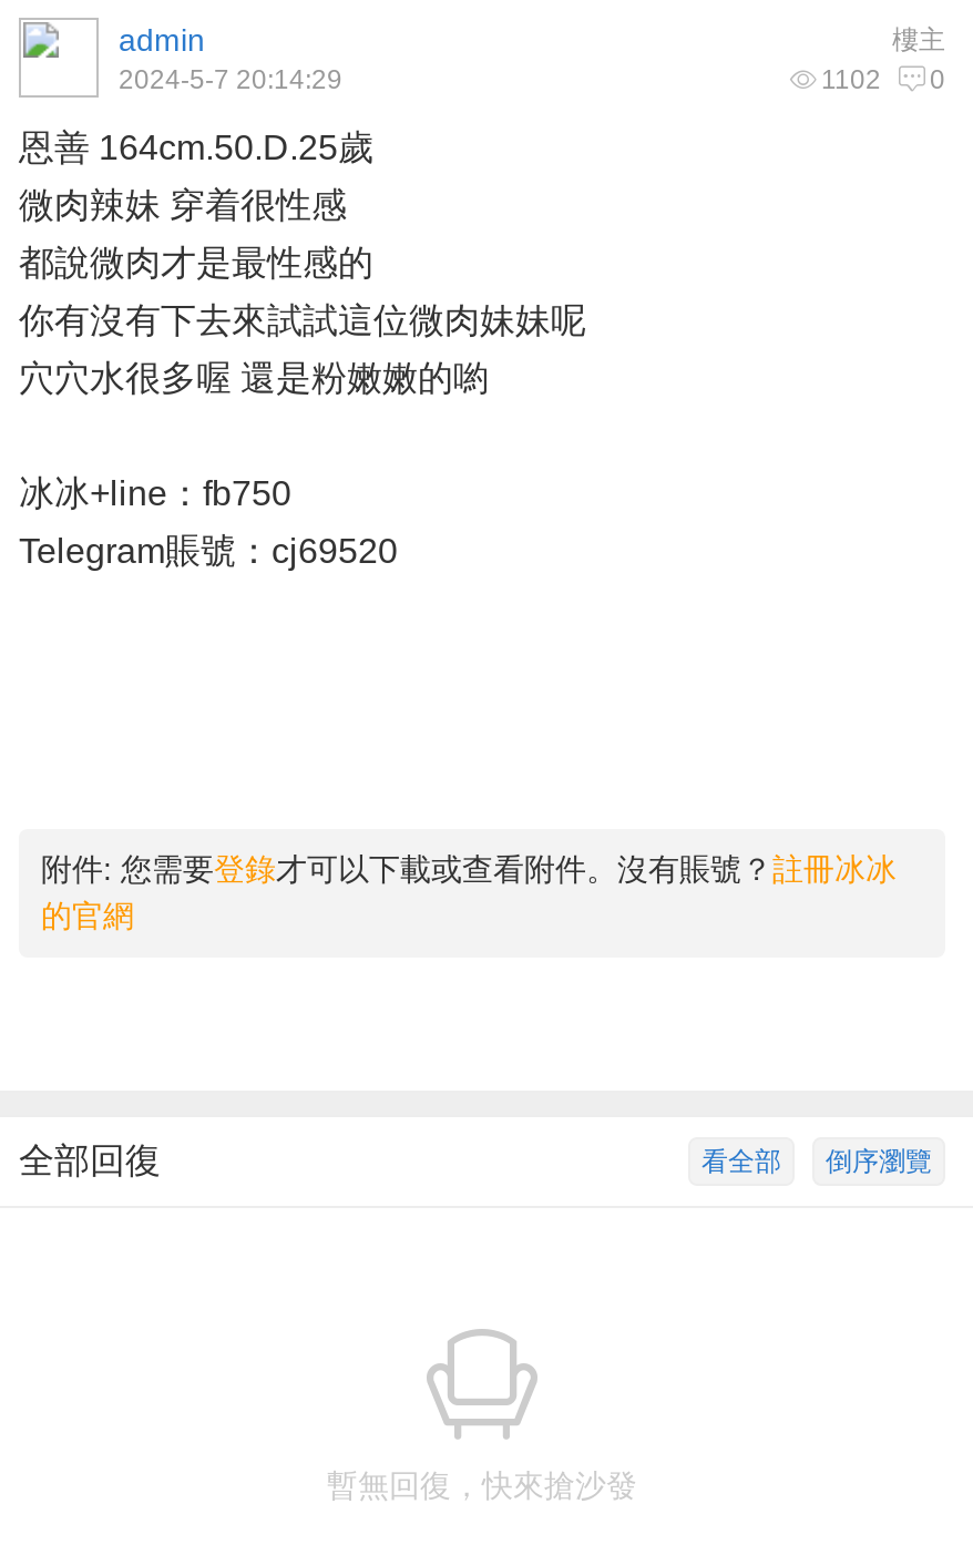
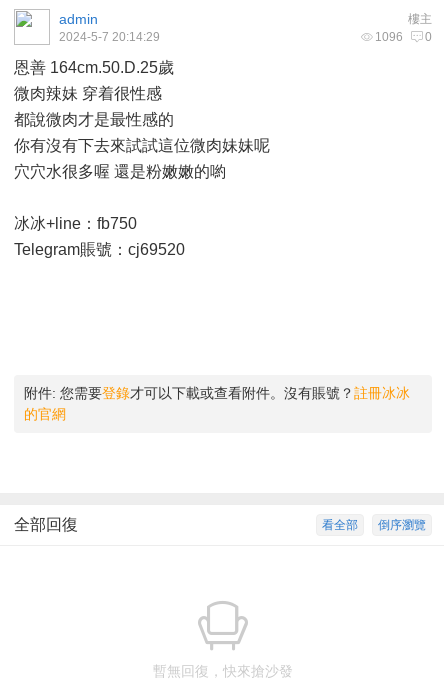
- 1102 0
+ 1096 0
